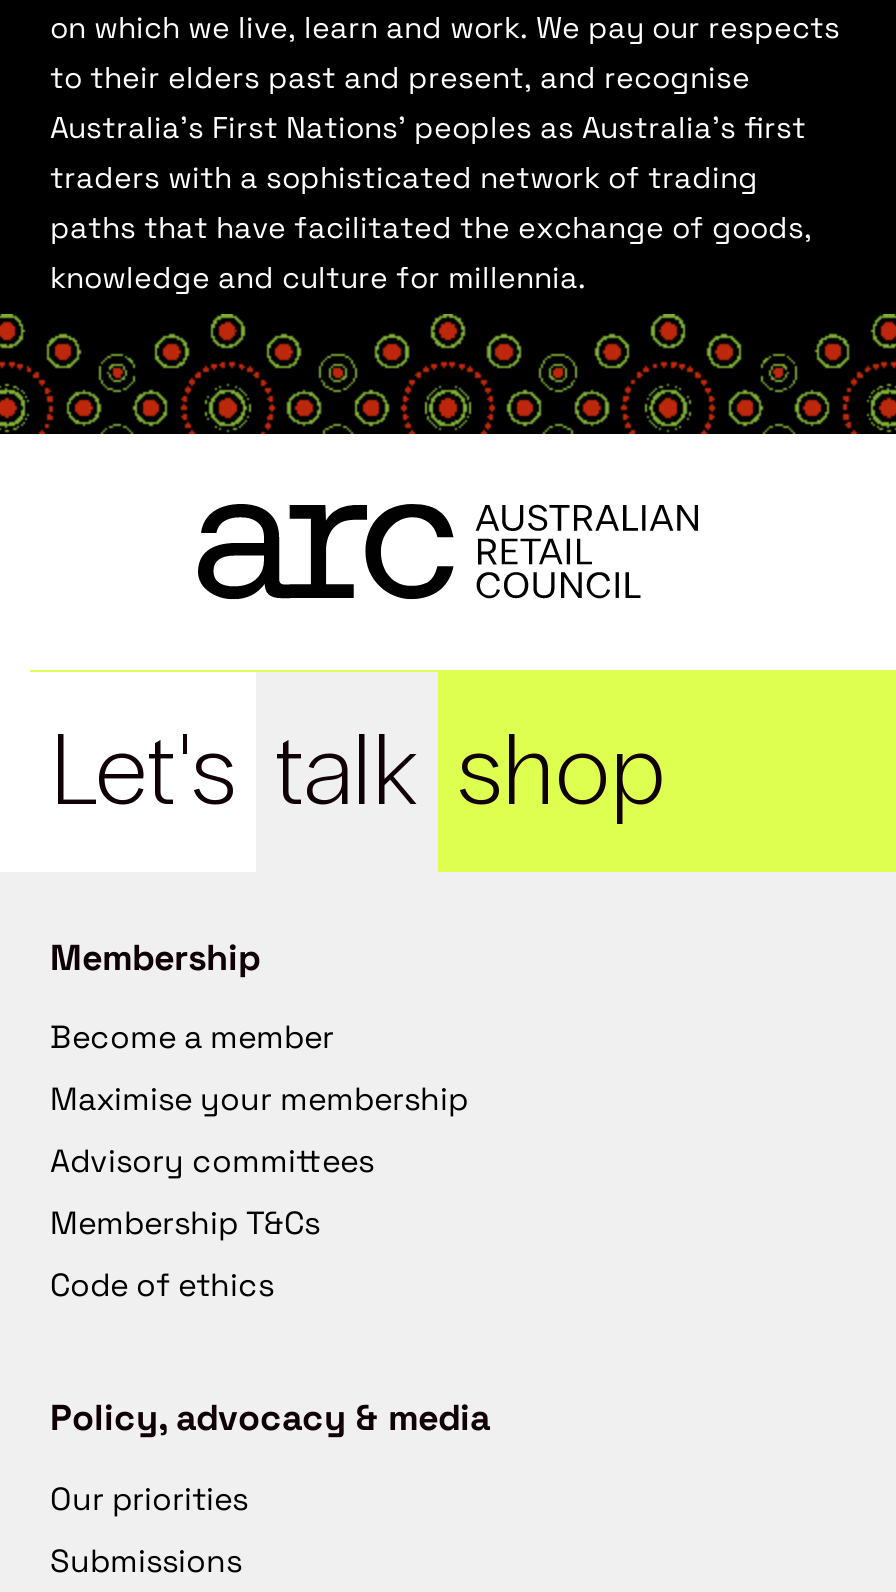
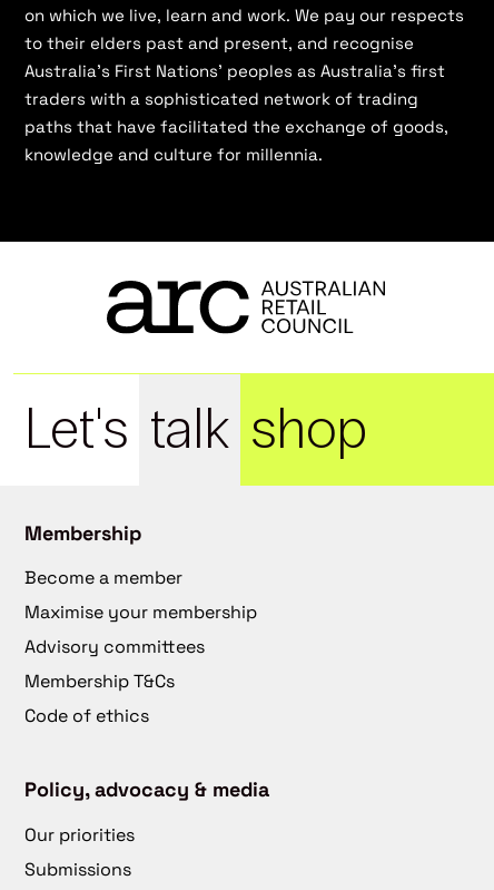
- [image]
